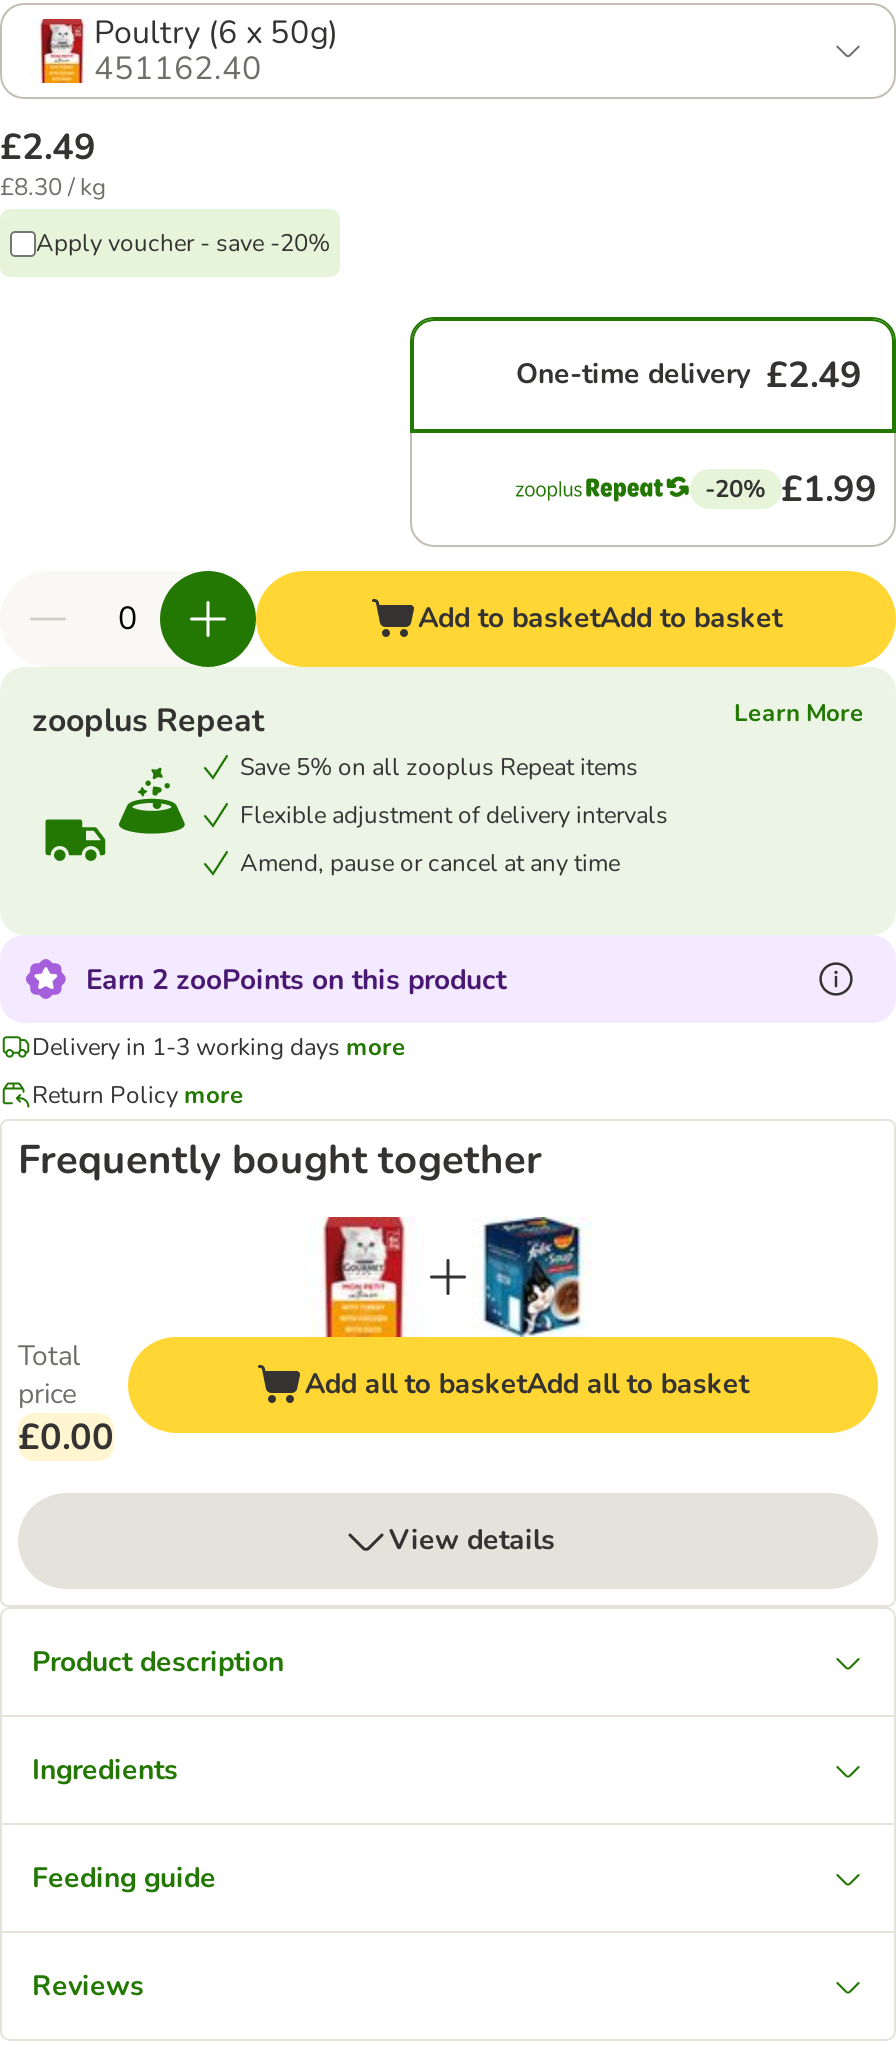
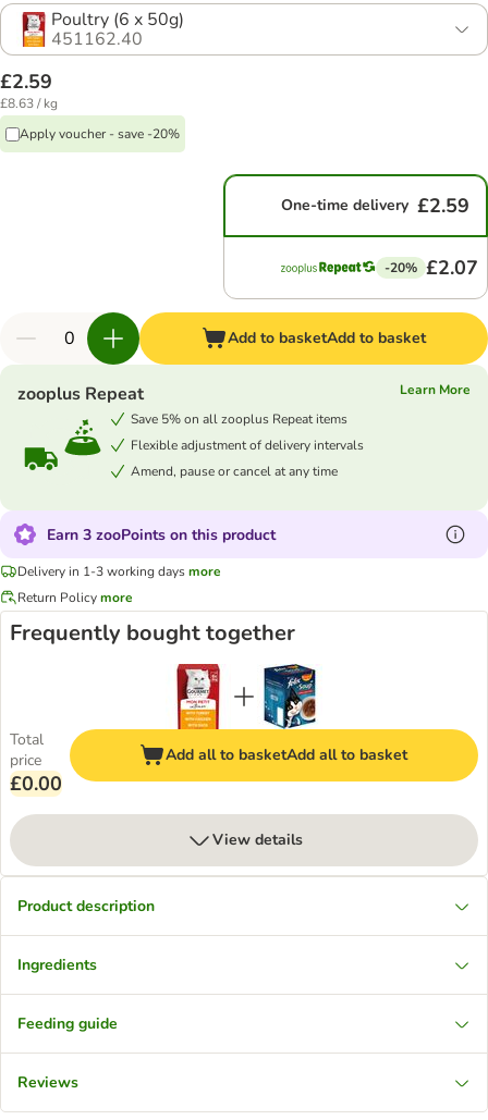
- £2.49
+ £2.59

- £8.30 / kg
+ £8.63 / kg

- One-time delivery £2.49
+ One-time delivery £2.59

- -20% £1.99
+ -20% £2.07

- Earn 2 zooPoints on this product
+ Earn 3 zooPoints on this product
